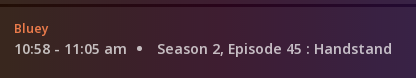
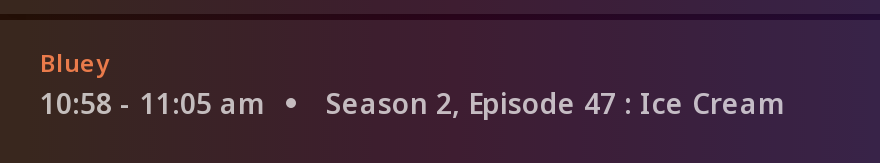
- Season 2, Episode 45: Handstand
+ Season 2, Episode 47: Ice Cream
